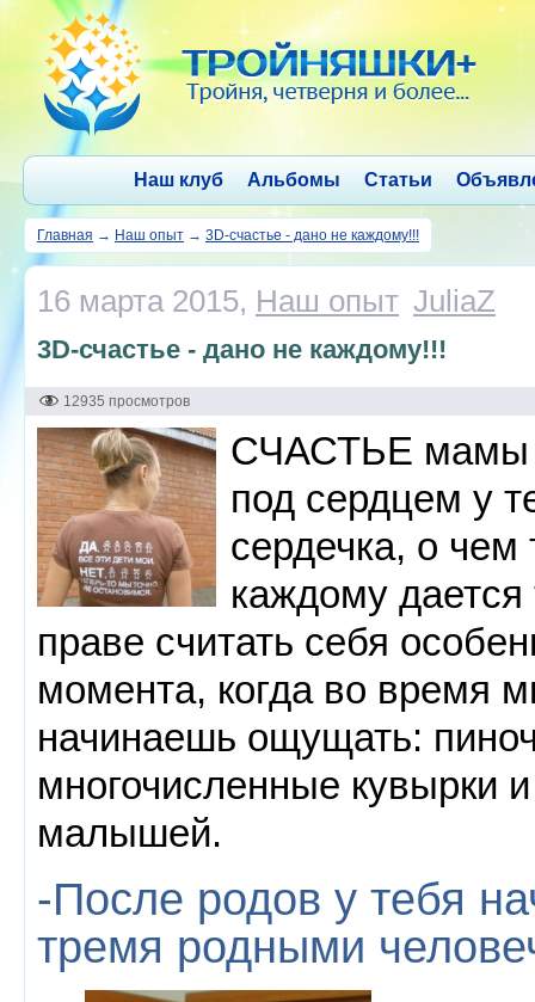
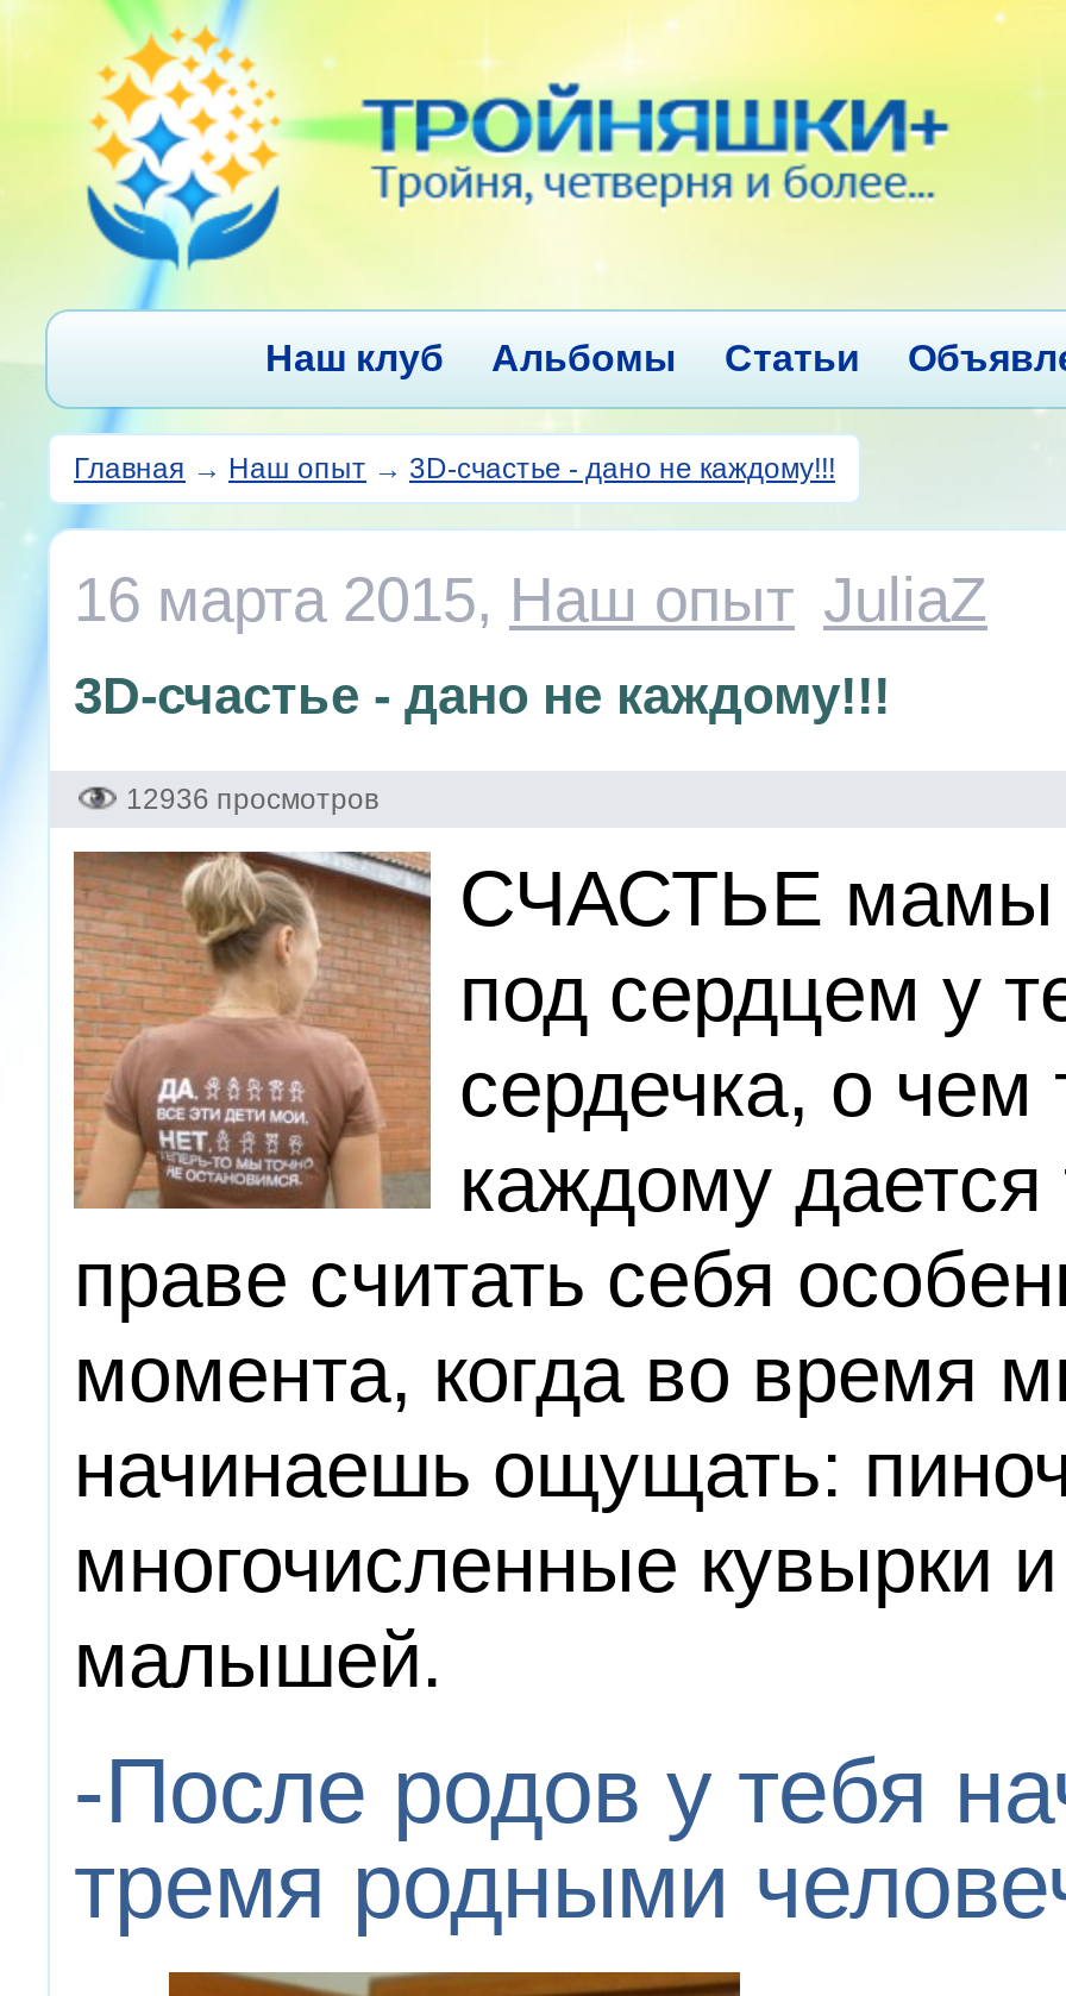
- 12935 просмотров
+ 12936 просмотров
